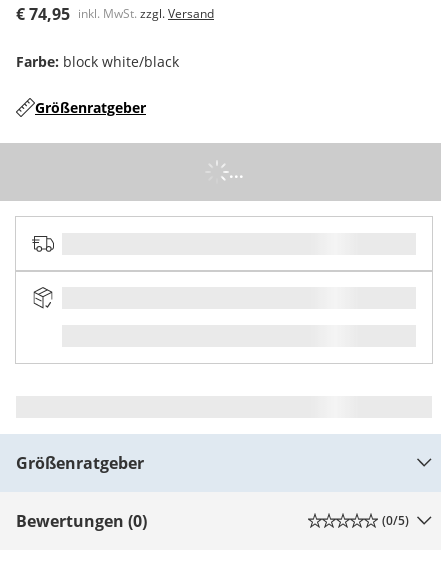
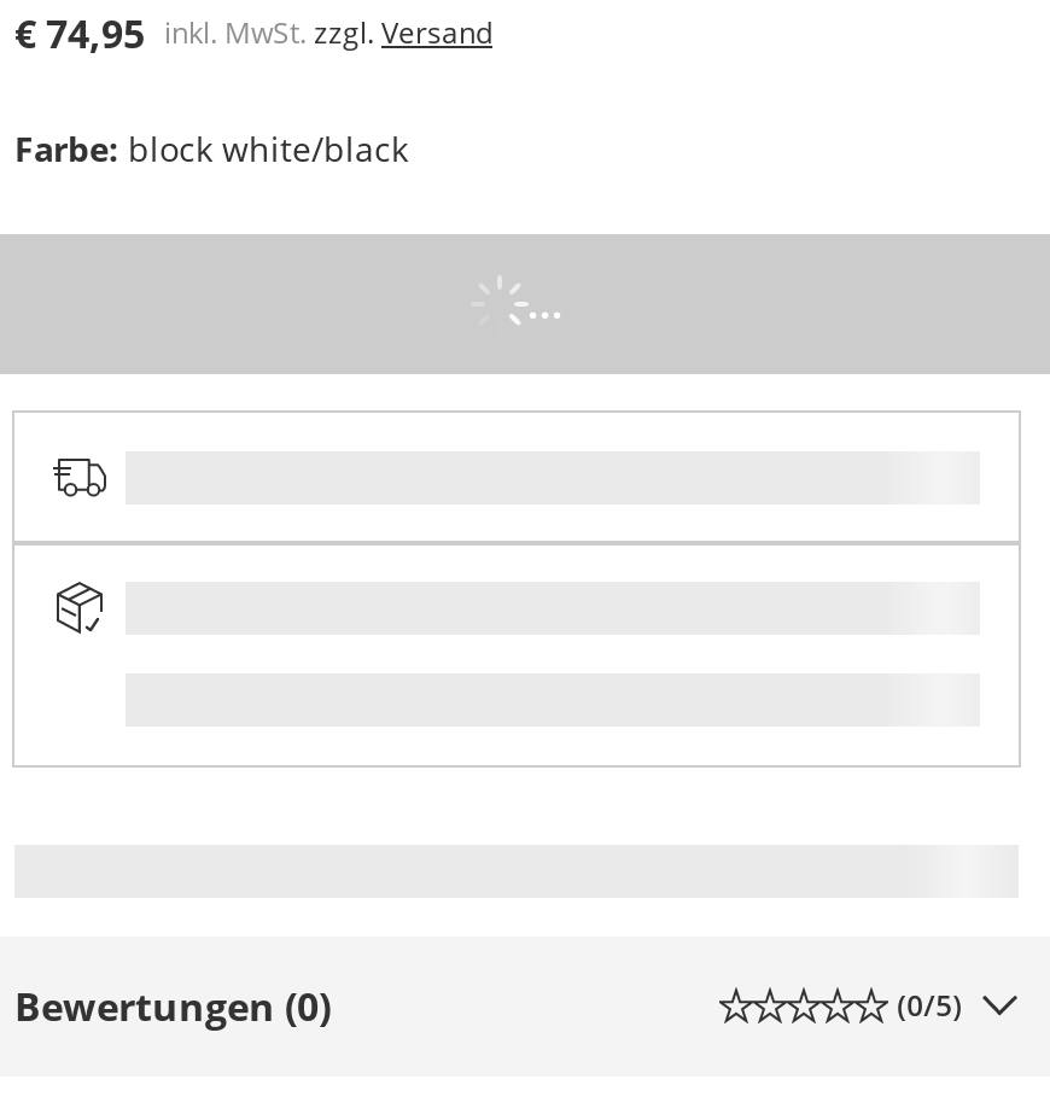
- Größenratgeber

- Größenratgeber
